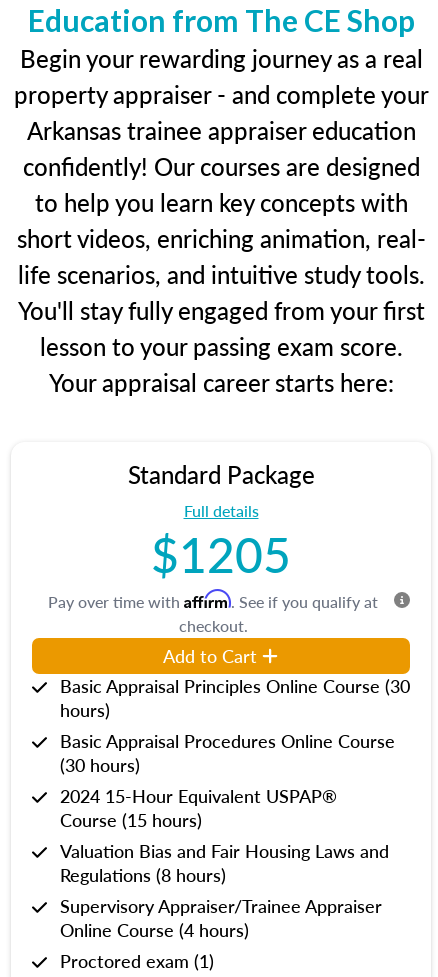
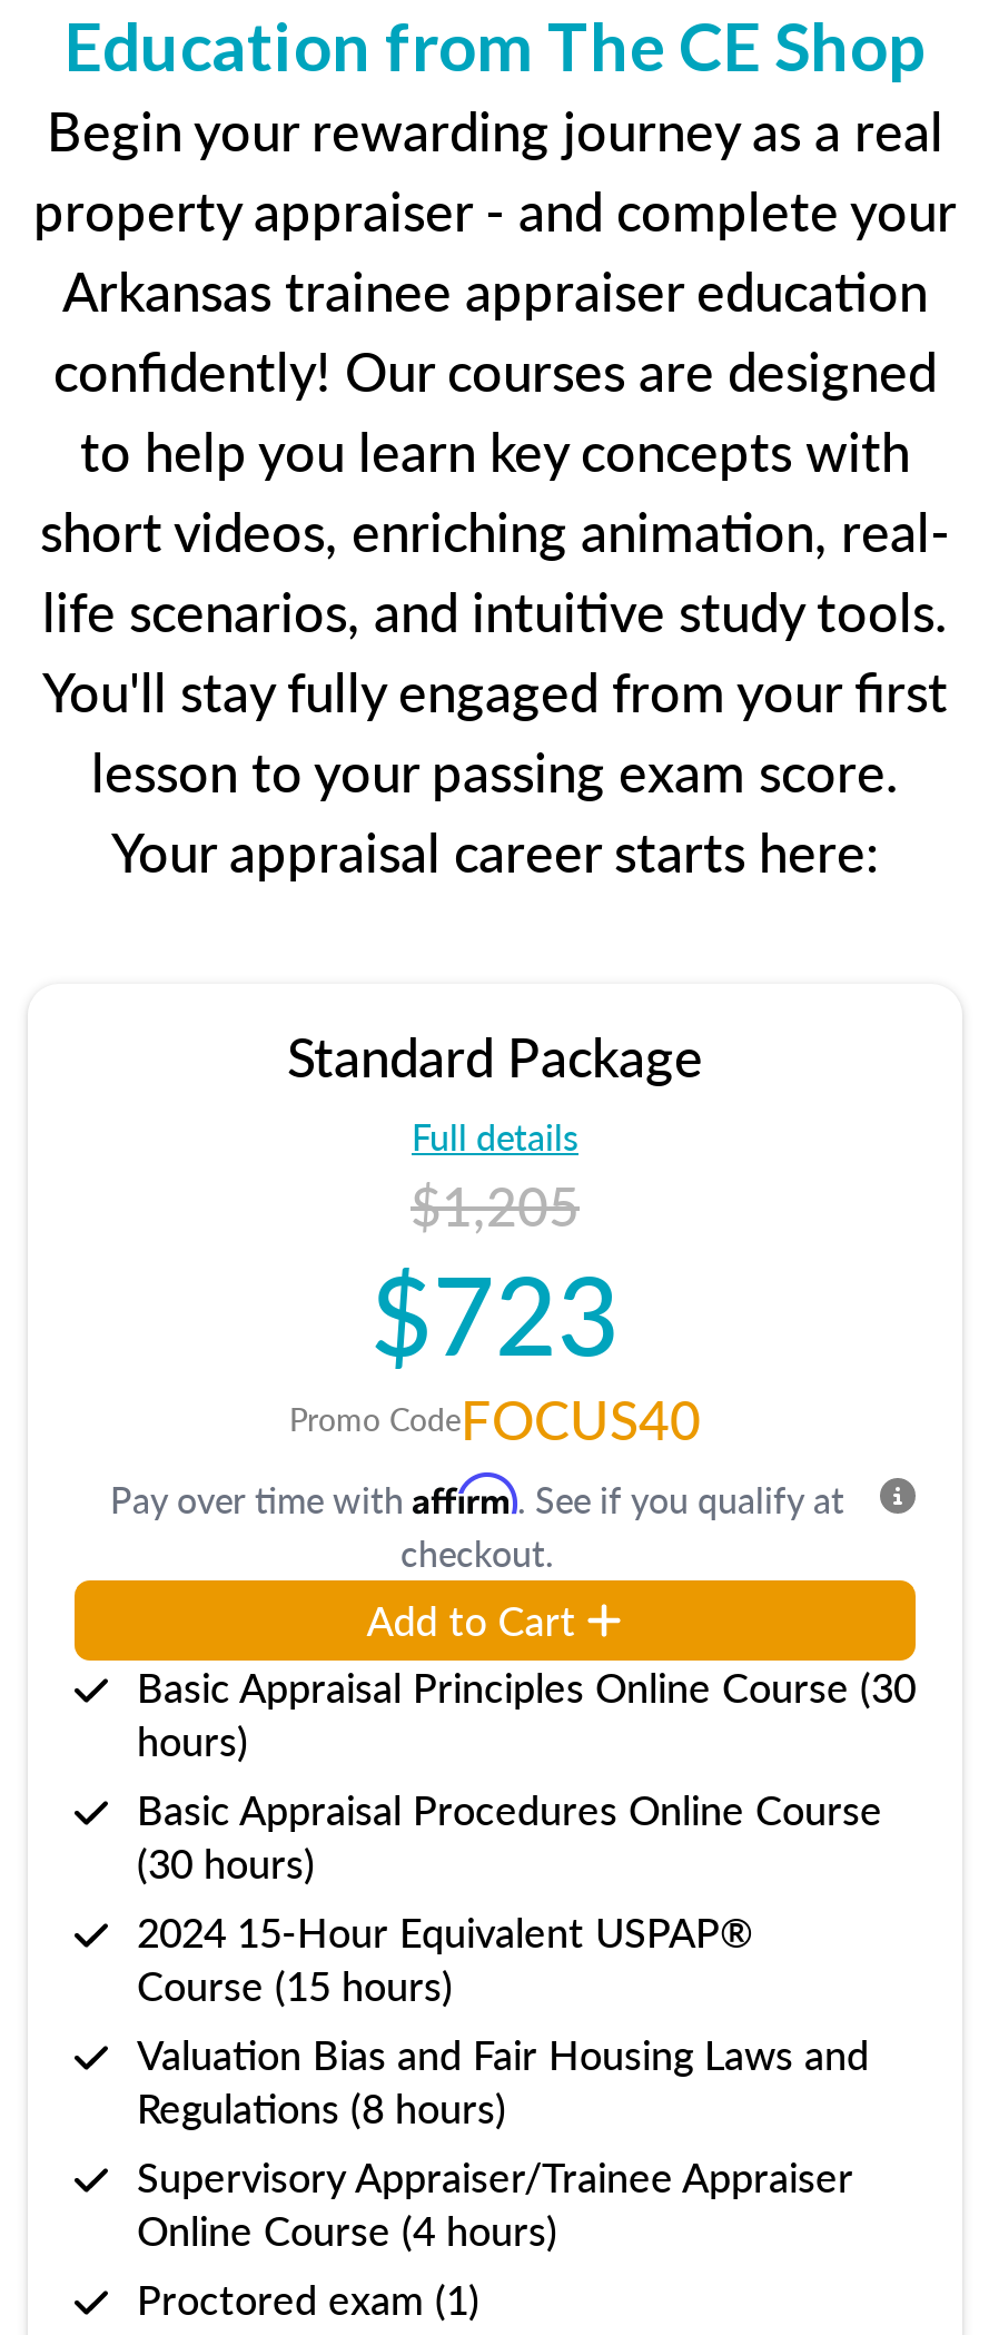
- $1205
+ $1,205
+ $723
+ Promo CodeFOCUS40
